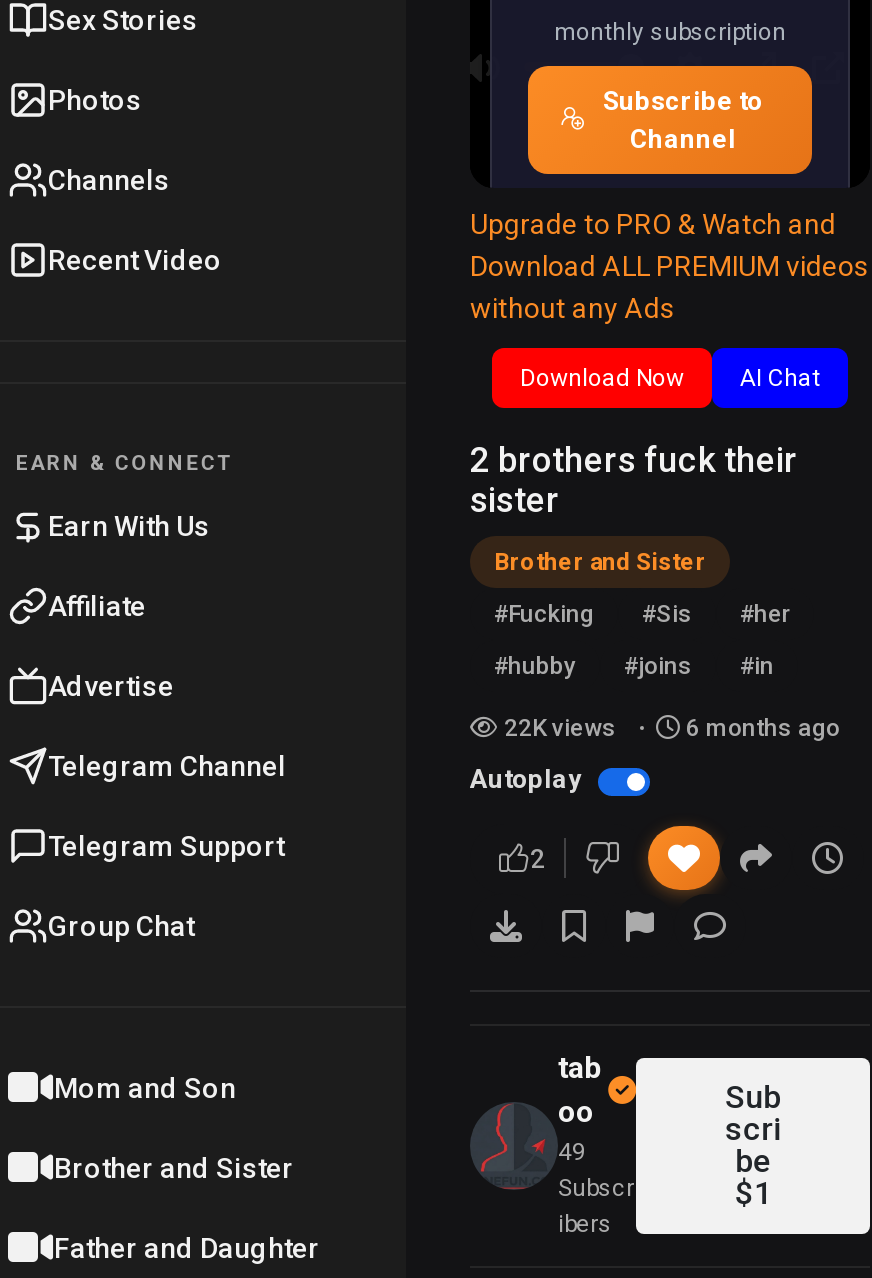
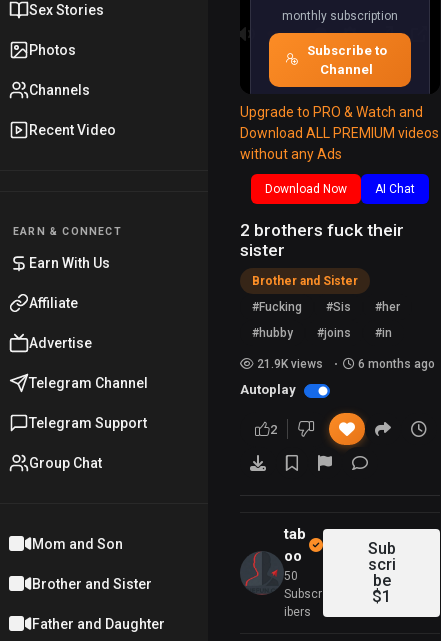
- 22K views
+ 21.9K views

- 49
+ 50
